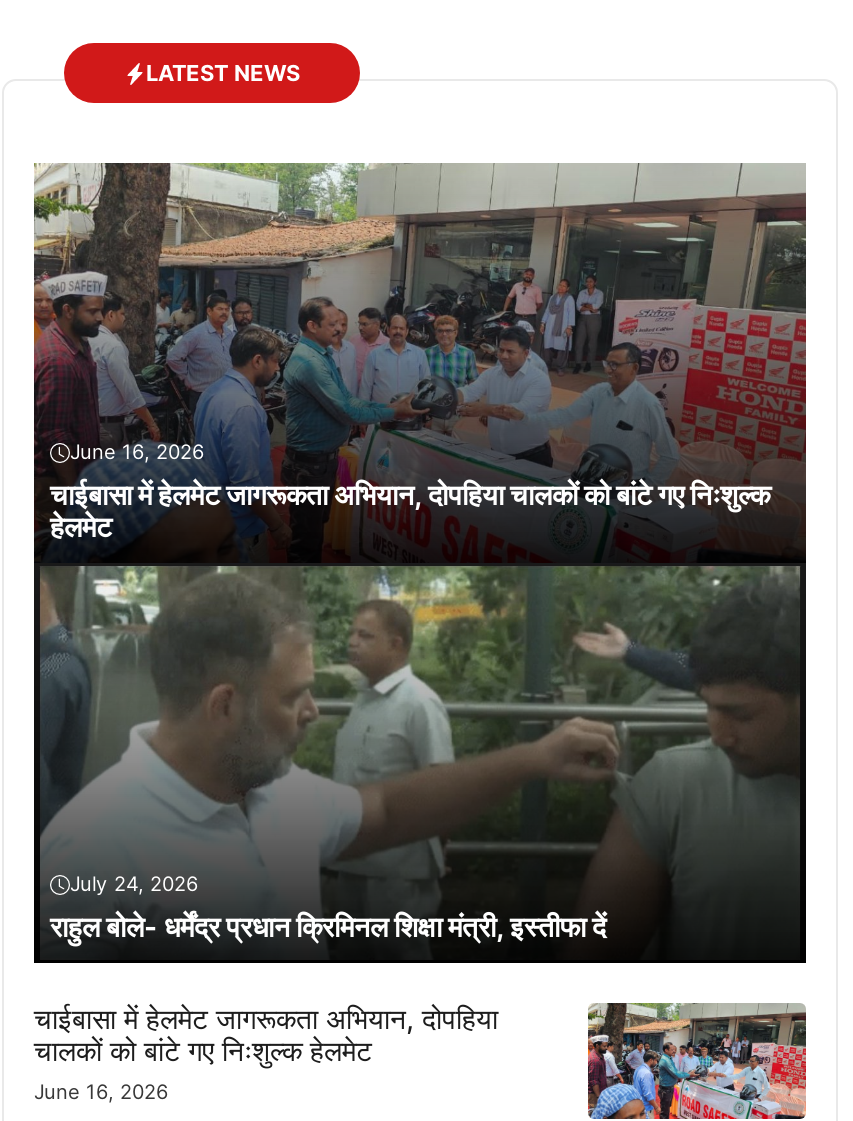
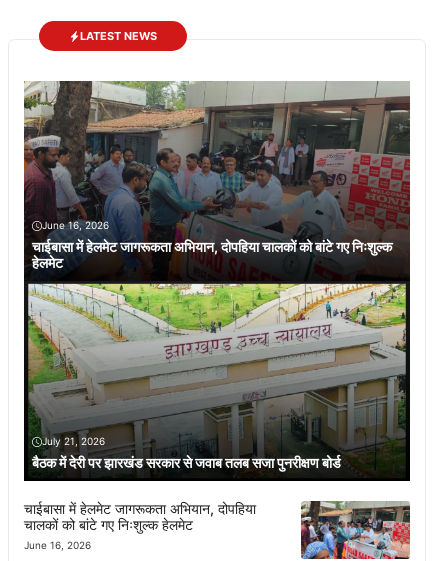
- [image]
- July 24, 2026
- राहुल बोले- धर्मेंद्र प्रधान क्रिमिनल शिक्षा मंत्री, इस्तीफा दें
+ [image]
+ July 21, 2026
+ बैठक में देरी पर झारखंड सरकार से जवाब तलब सजा पुनरीक्षण बोर्ड
